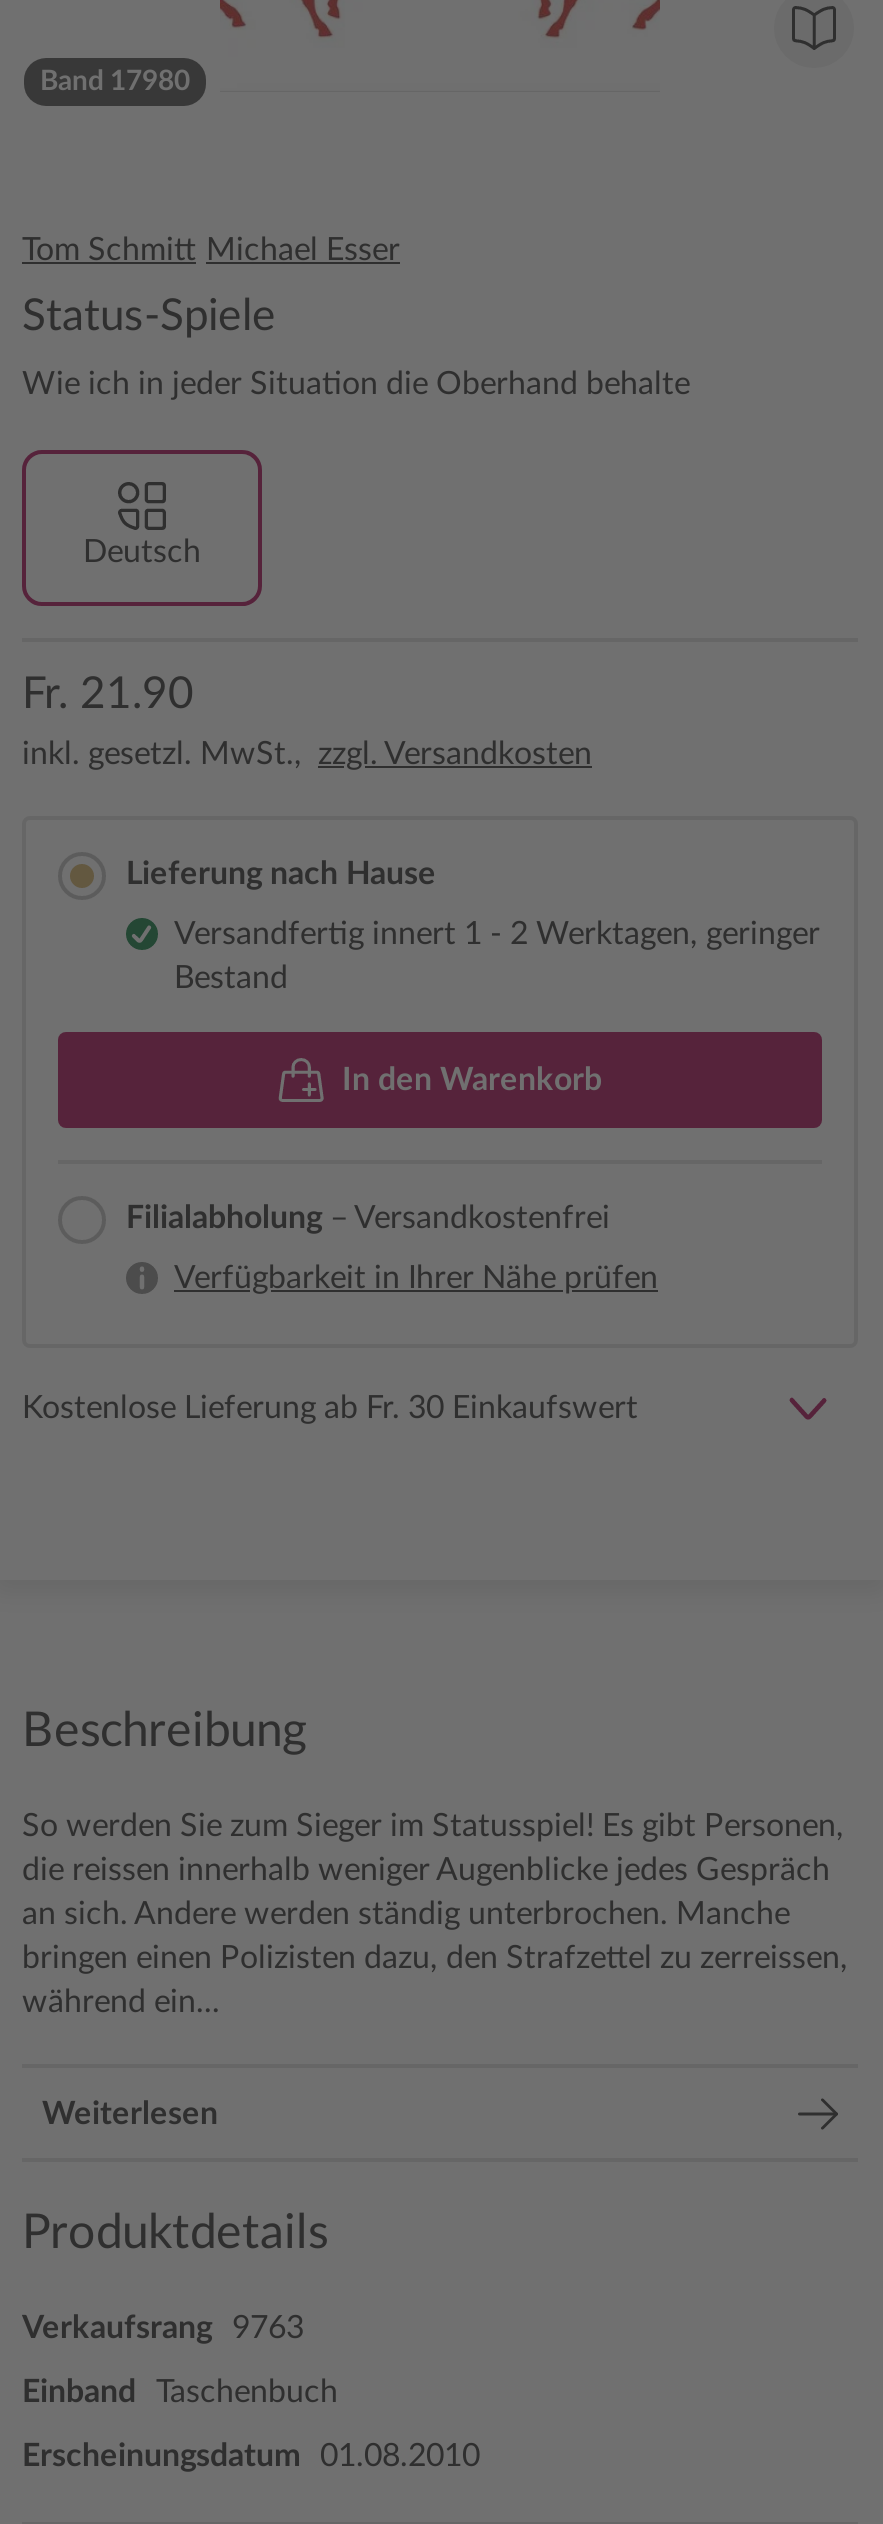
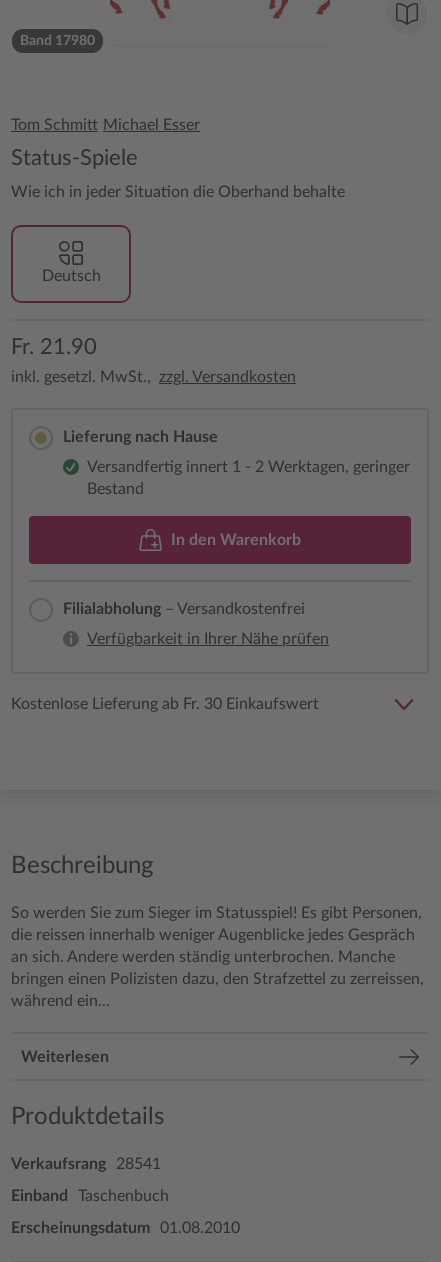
- Verkaufsrang 9763
+ Verkaufsrang 28541
